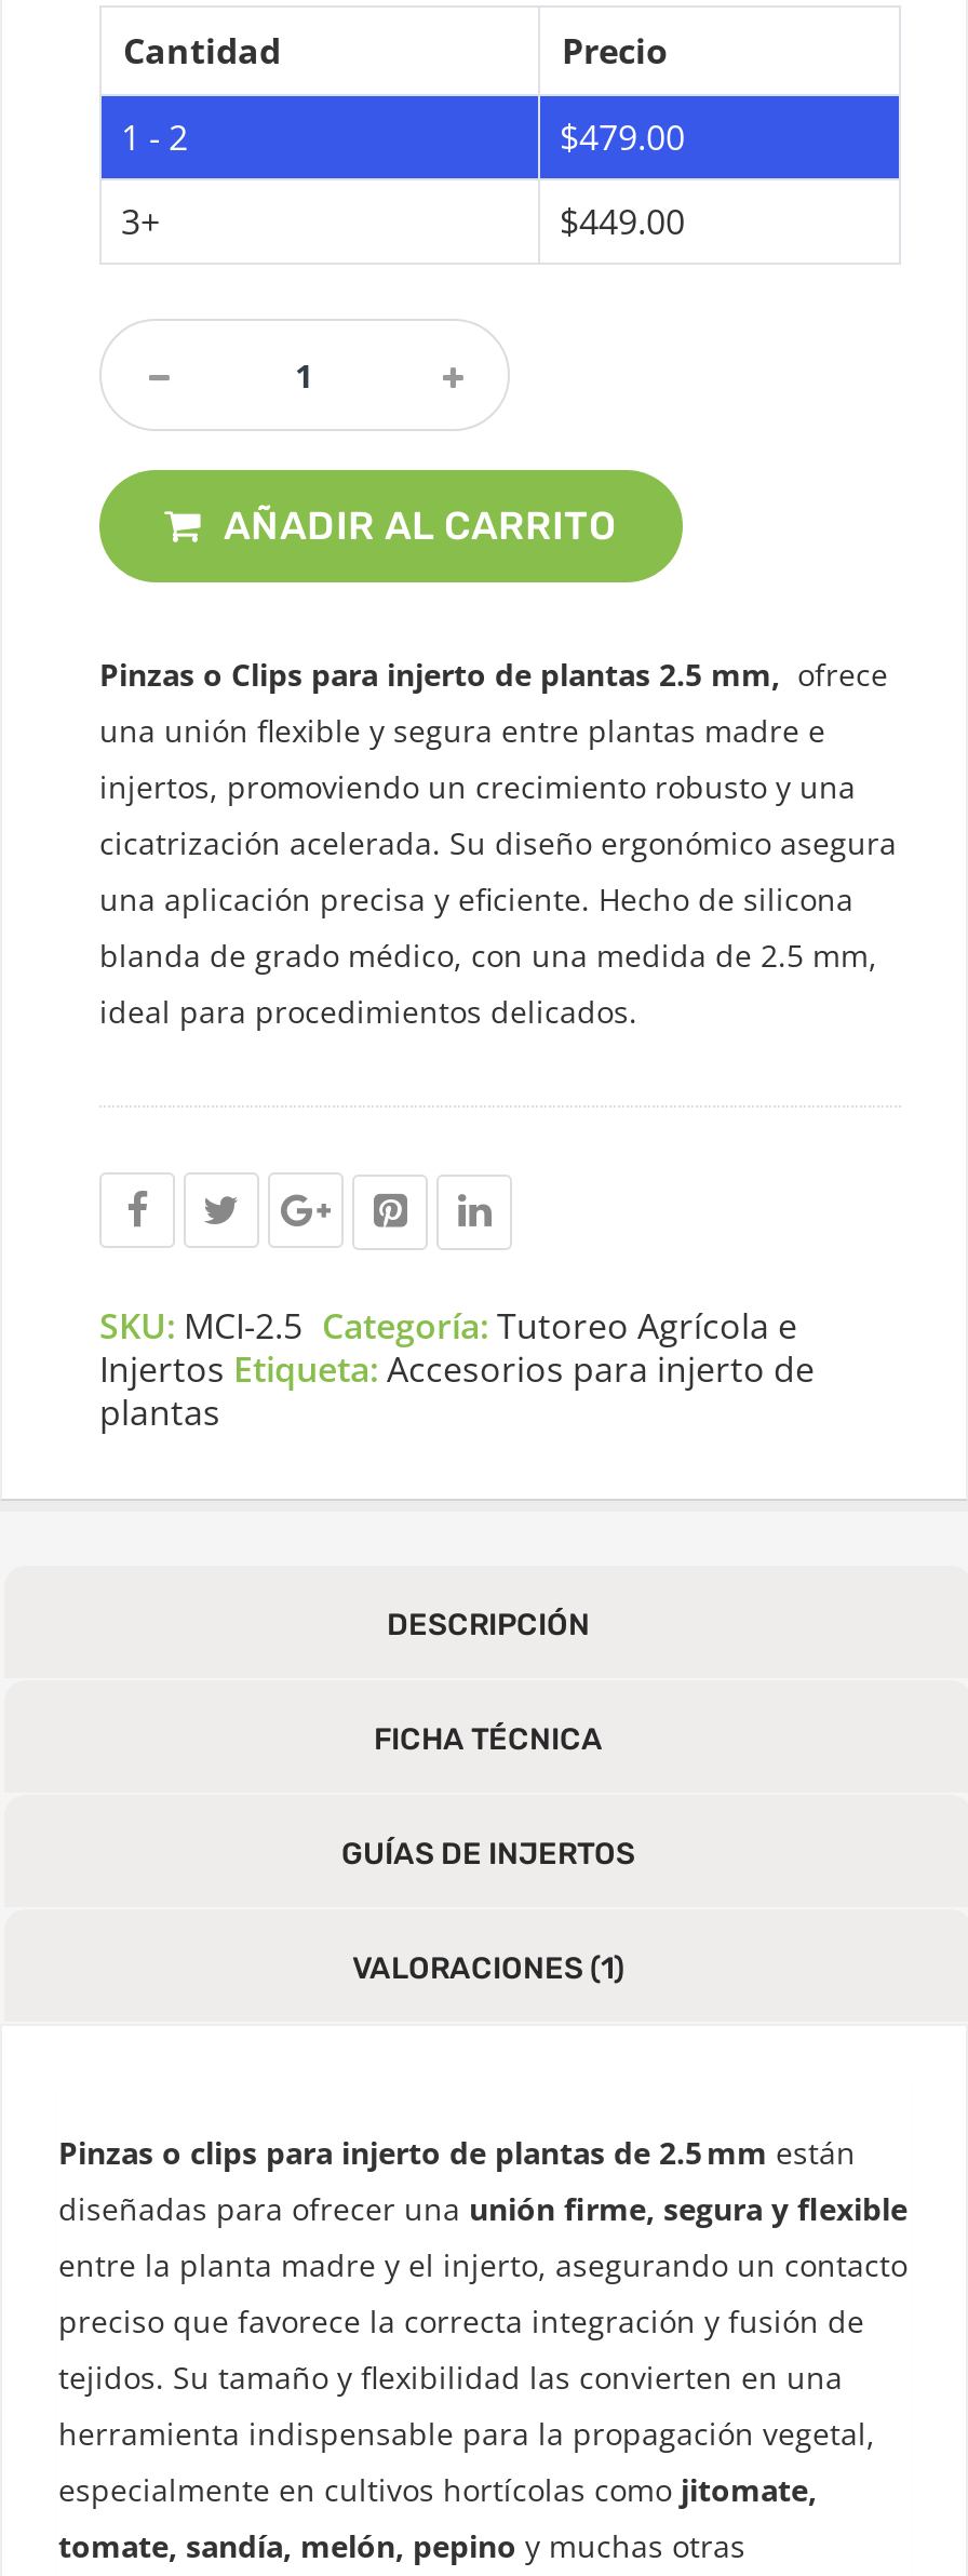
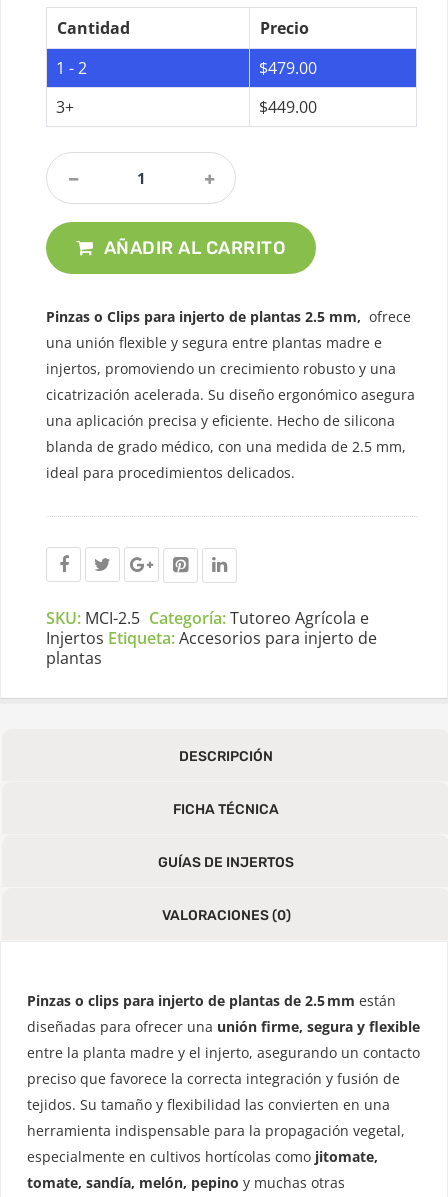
- VALORACIONES (1)
+ VALORACIONES (0)
